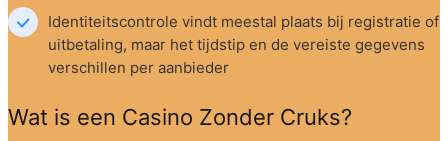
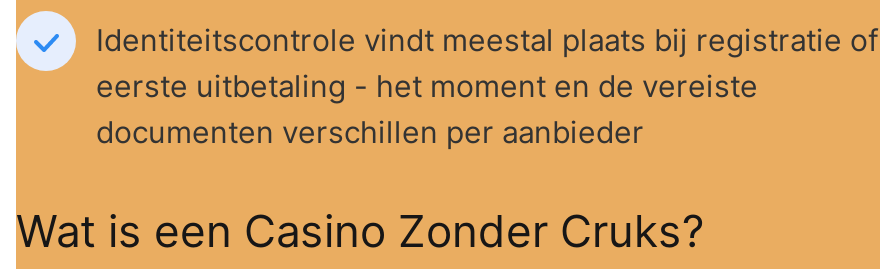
- uitbetaling, maar het tijdstip en de vereiste gegevens
- verschillen per aanbieder
+ eerste uitbetaling - het moment en de vereiste
+ documenten verschillen per aanbieder
